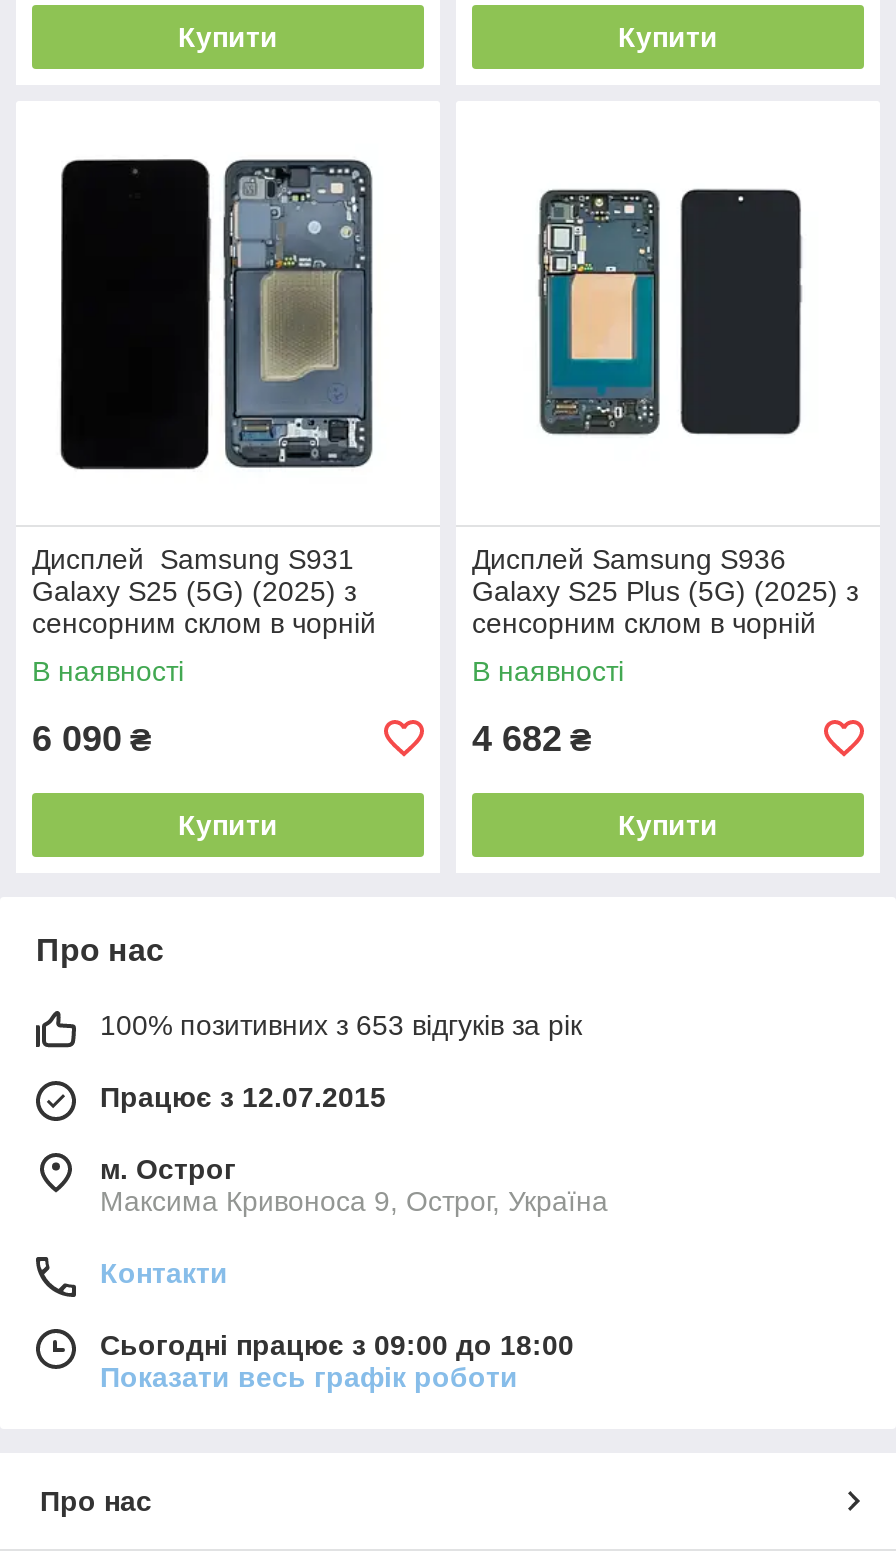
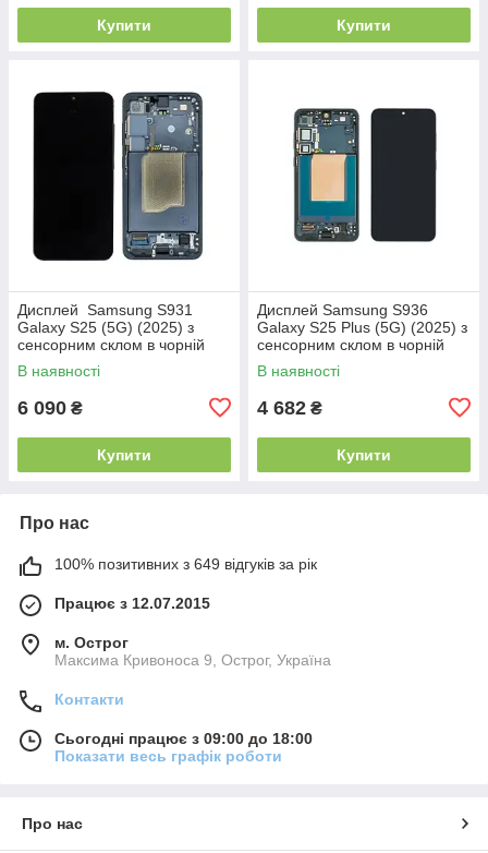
- 100% позитивних з 653 відгуків за рік
+ 100% позитивних з 649 відгуків за рік
